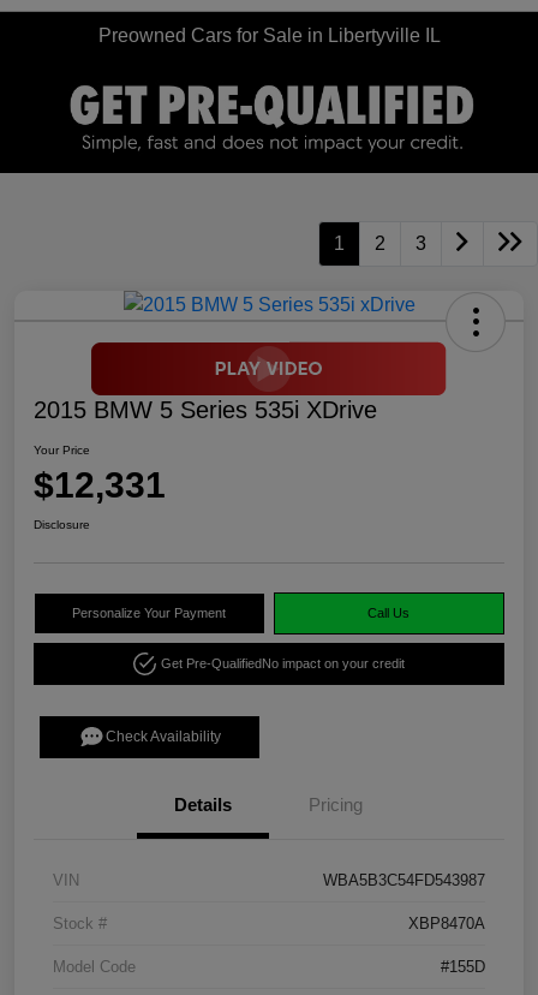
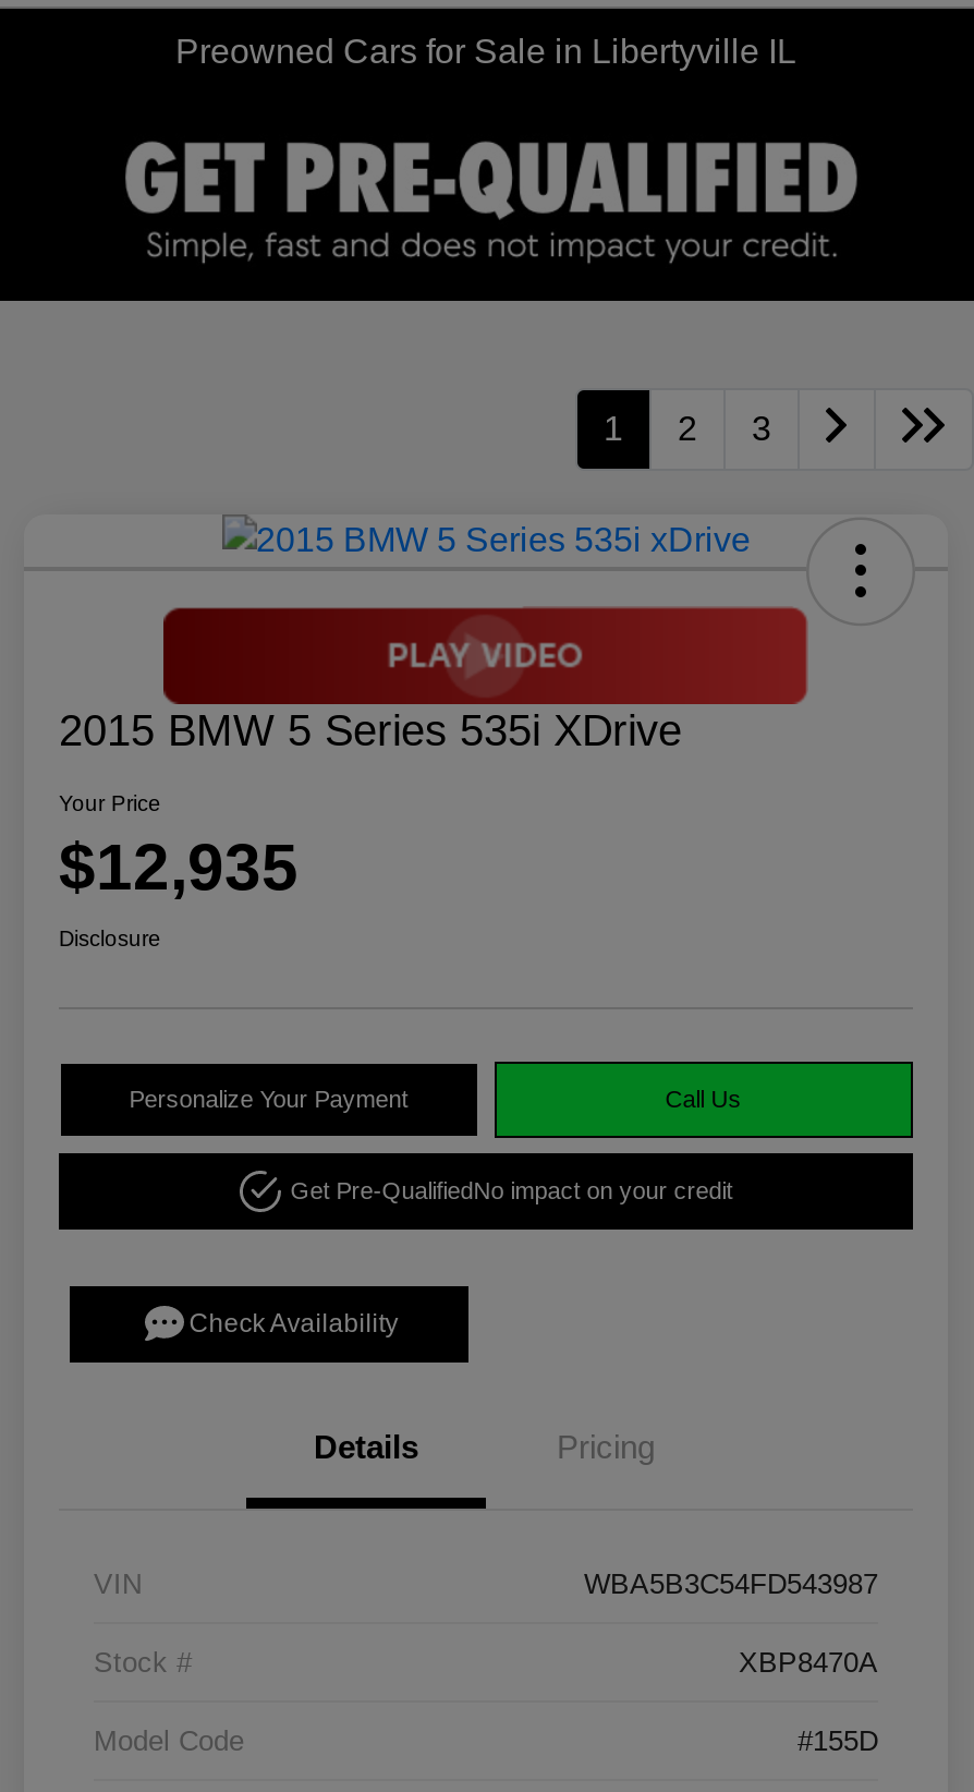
- $12,331
+ $12,935
